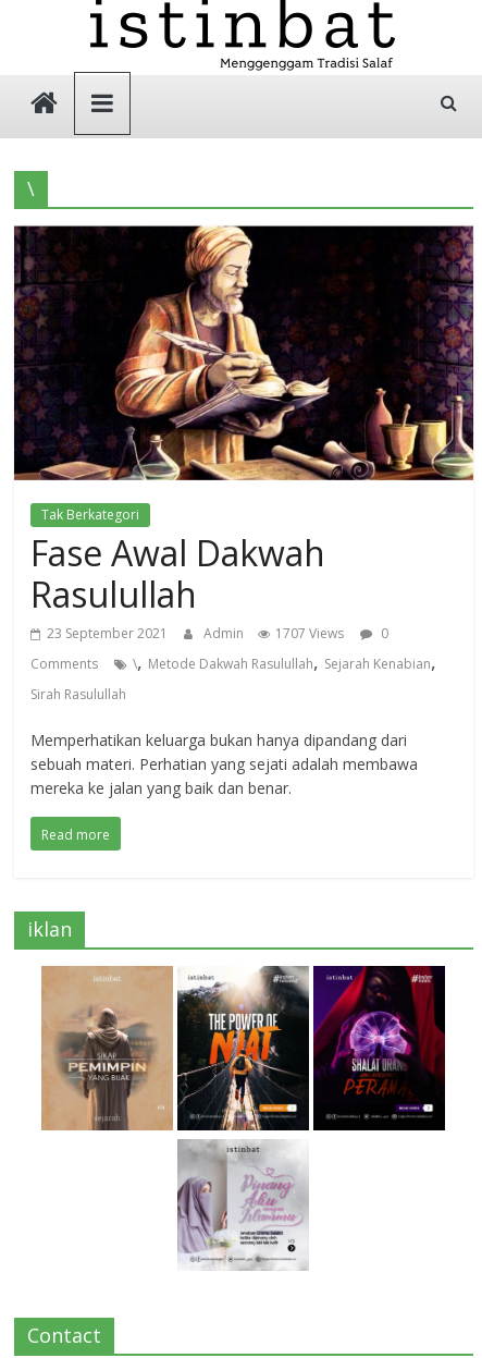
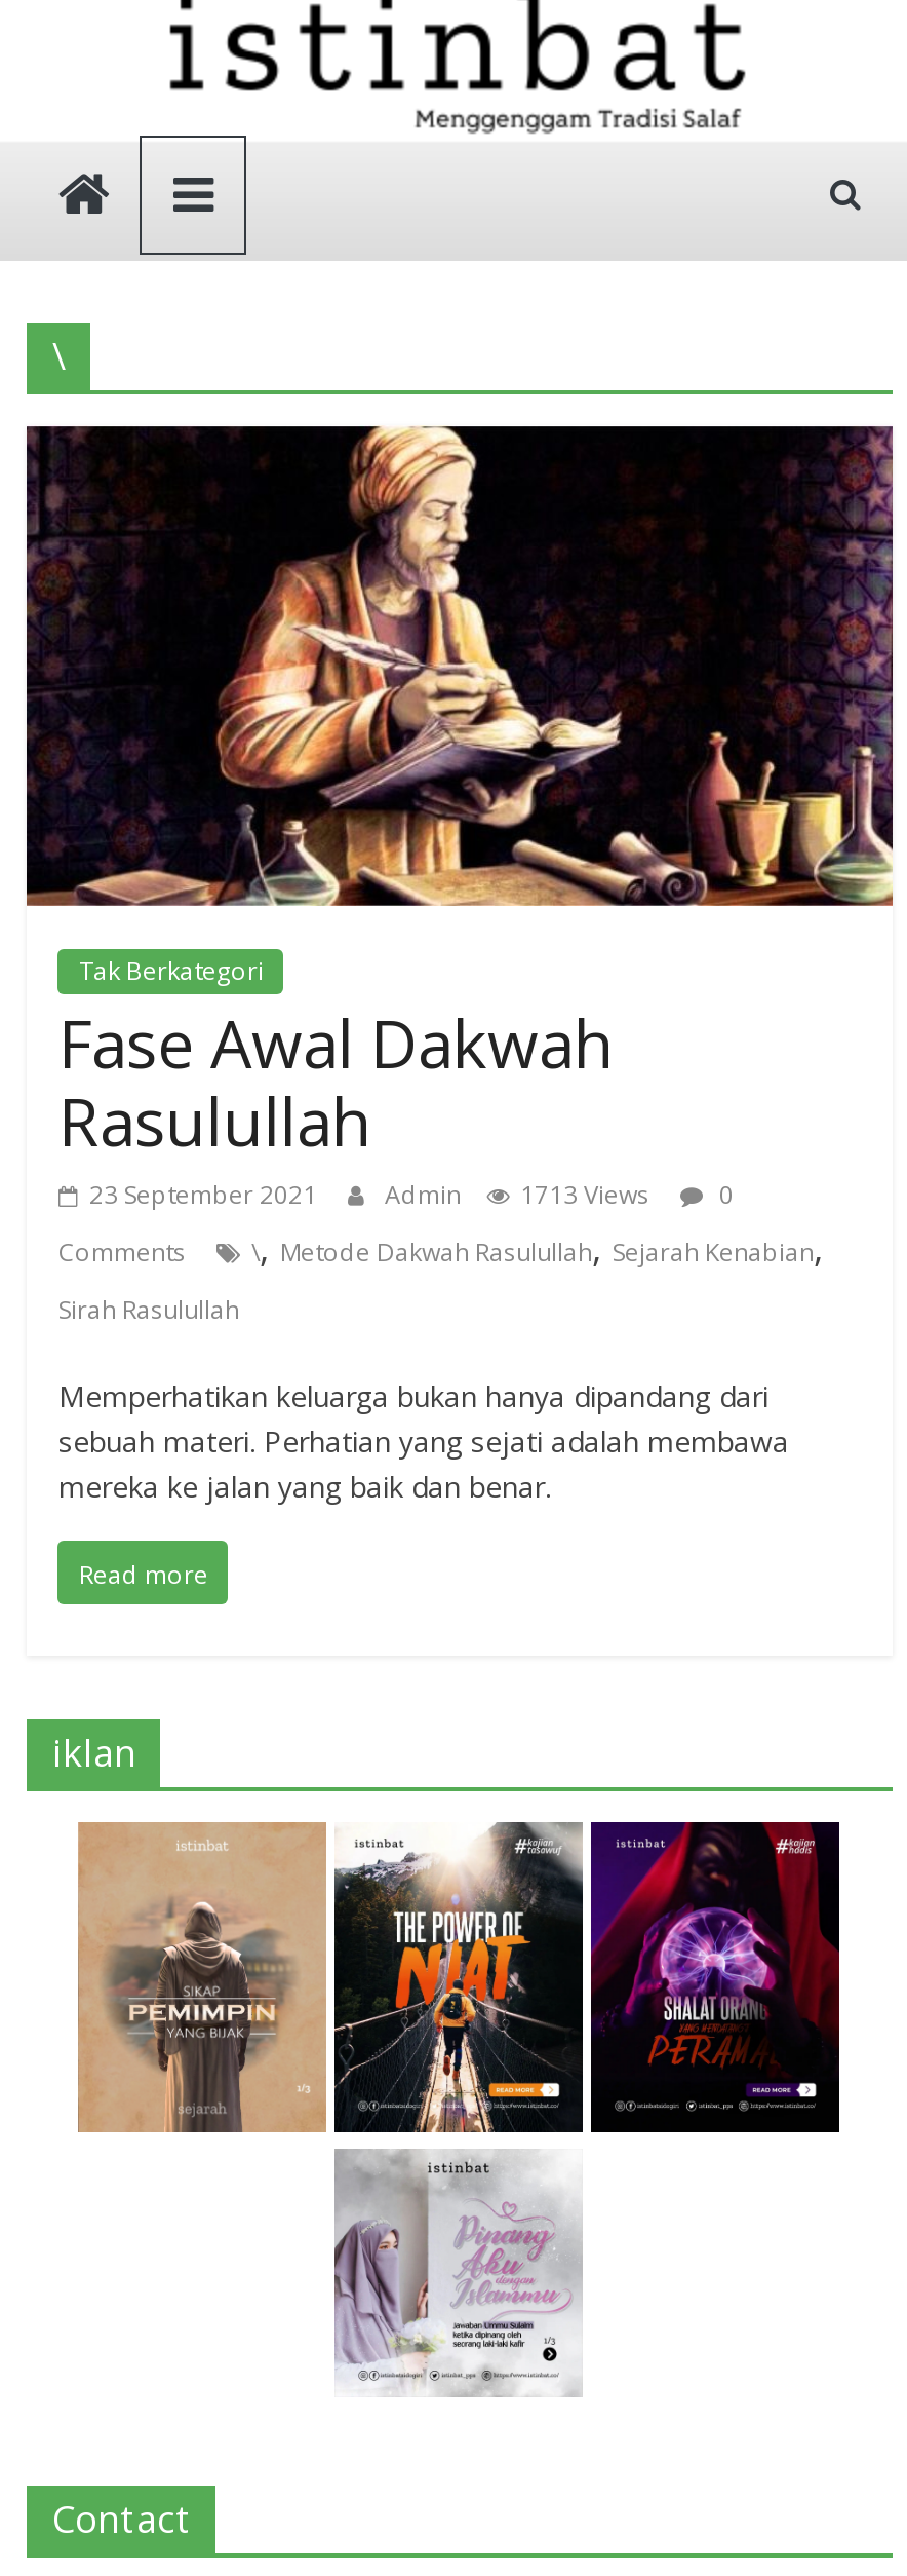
- 23 September 2021 Admin 1707 Views 0
+ 23 September 2021 Admin 1713 Views 0
